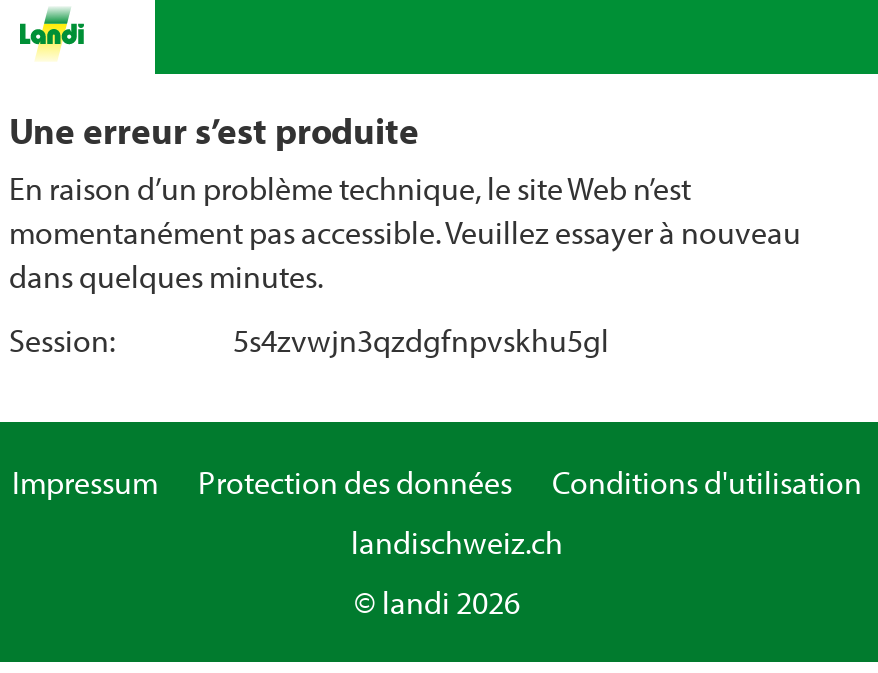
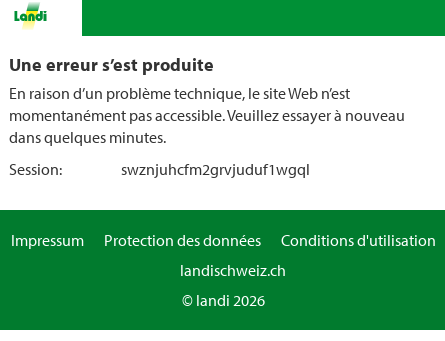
- 5s4zvwjn3qzdgfnpvskhu5gl
+ swznjuhcfm2grvjuduf1wgql
